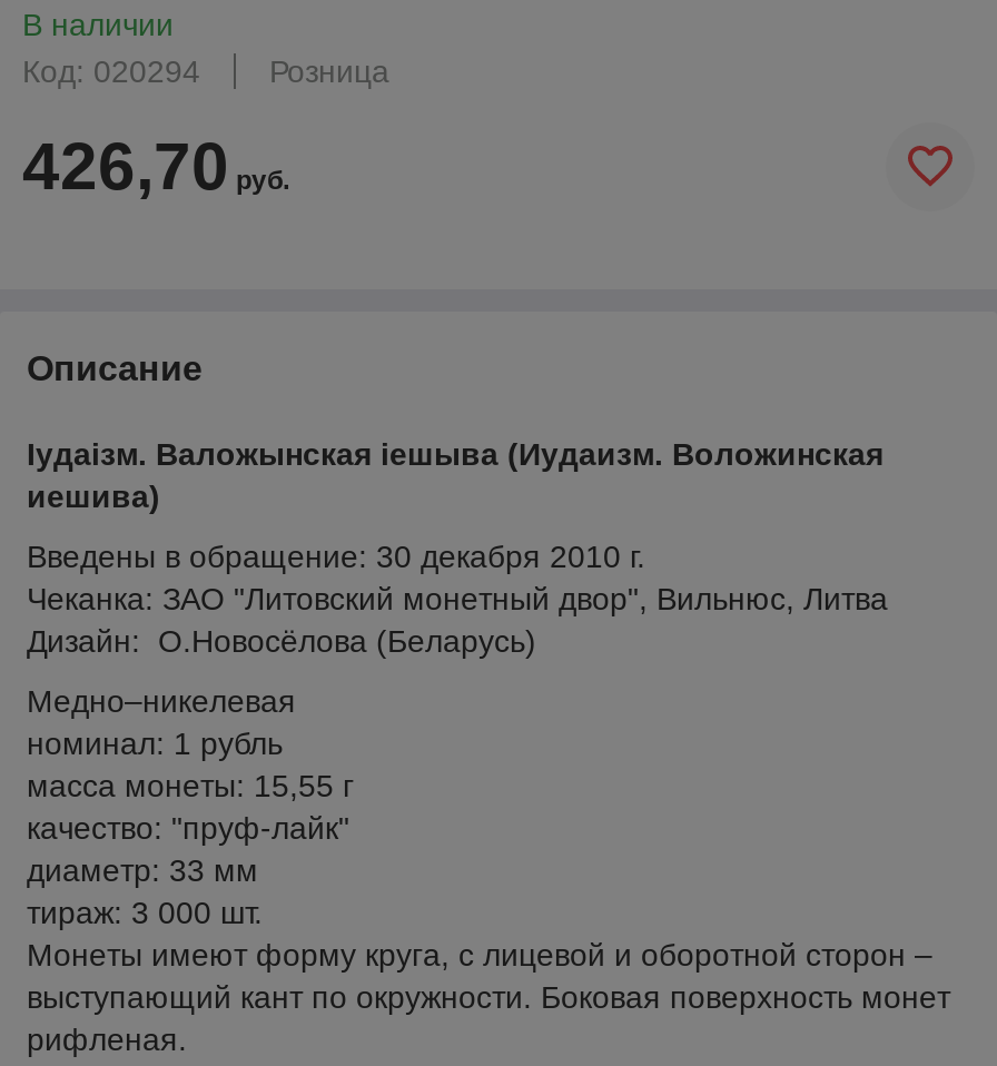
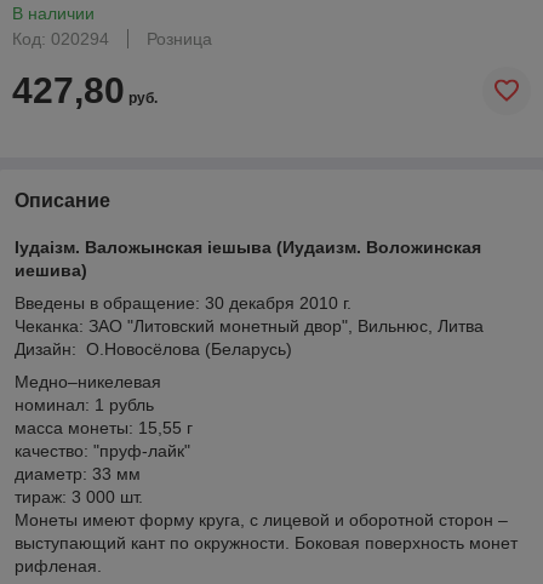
- 426,70руб.
+ 427,80руб.
